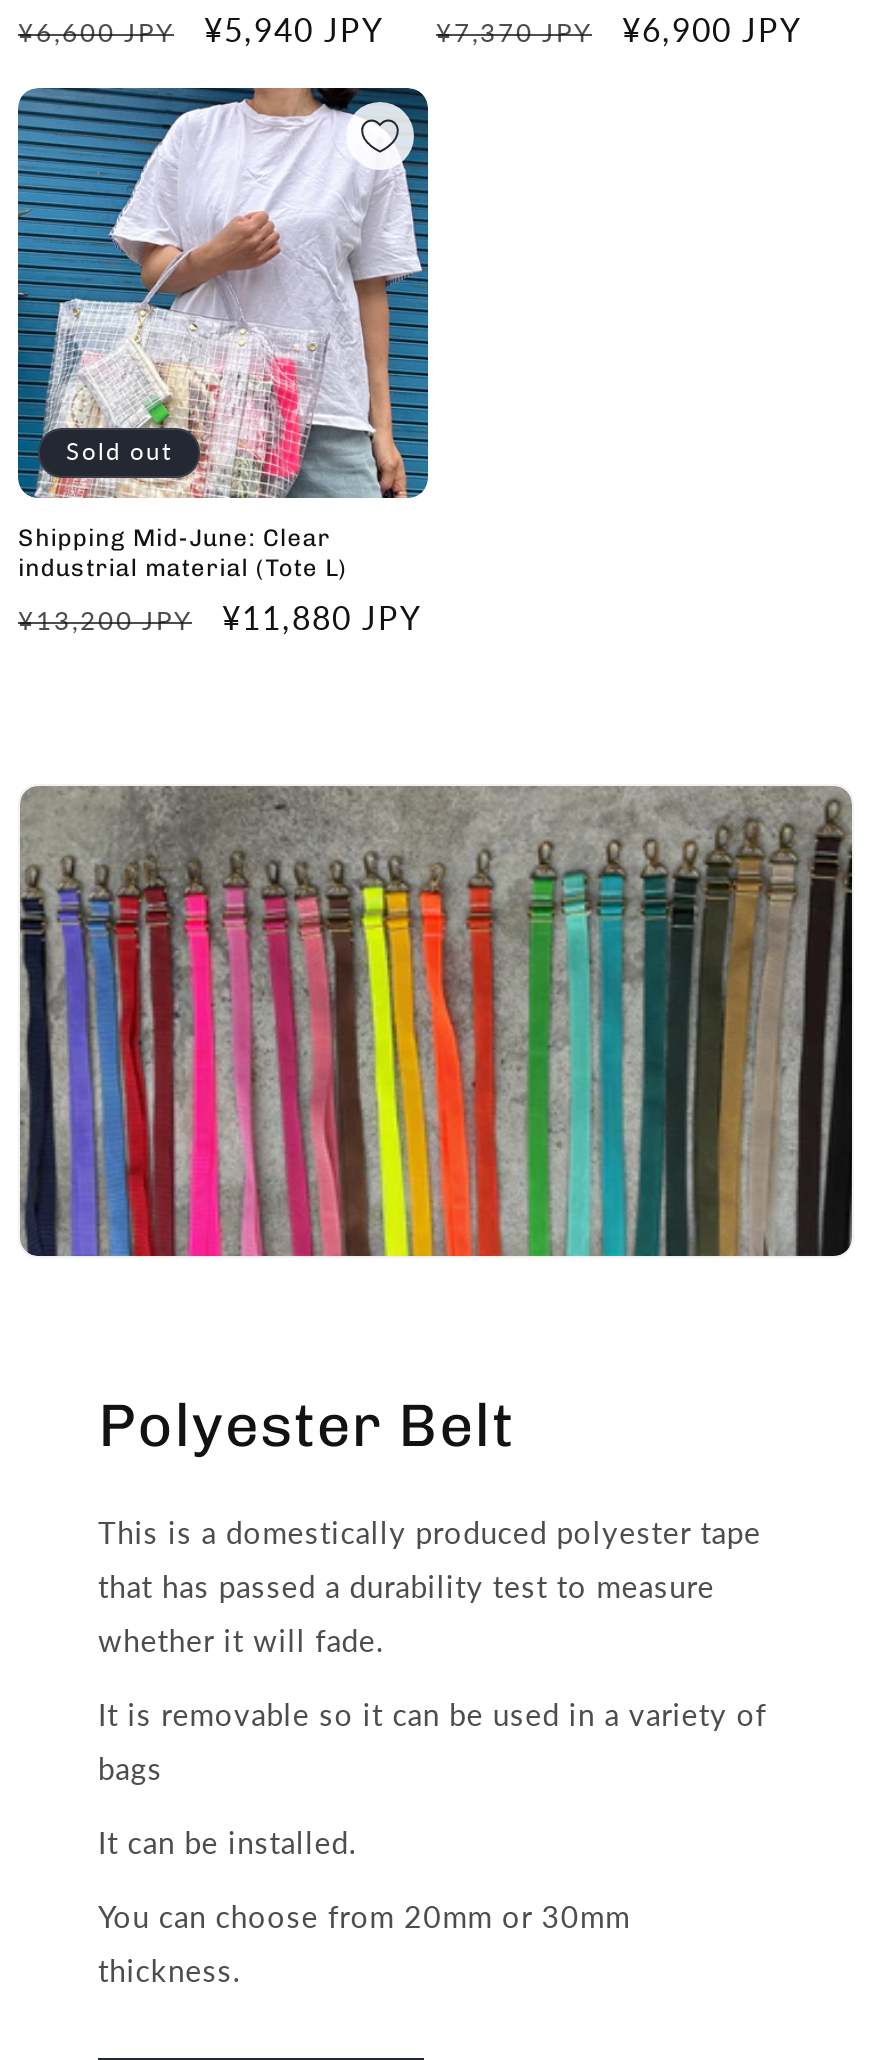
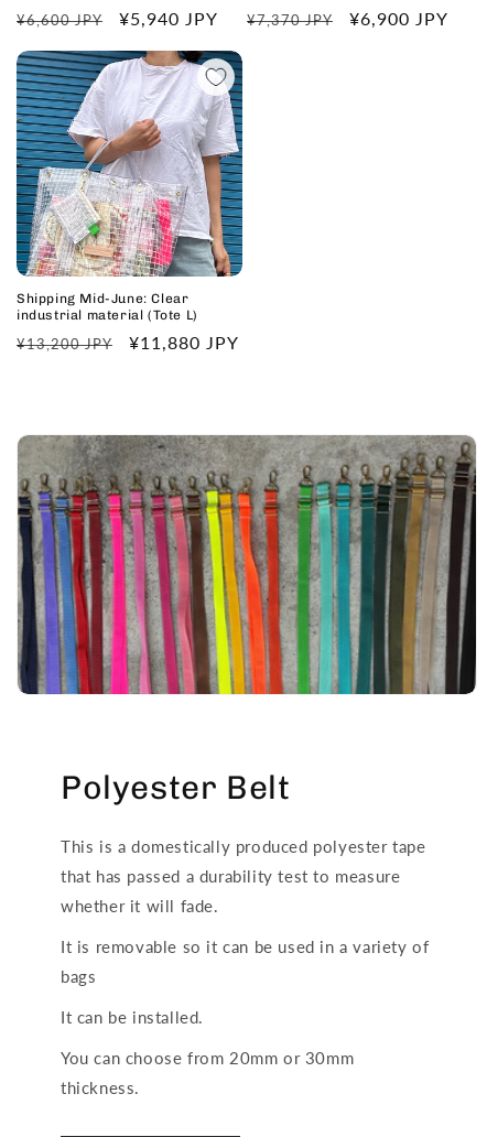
- Sold out
